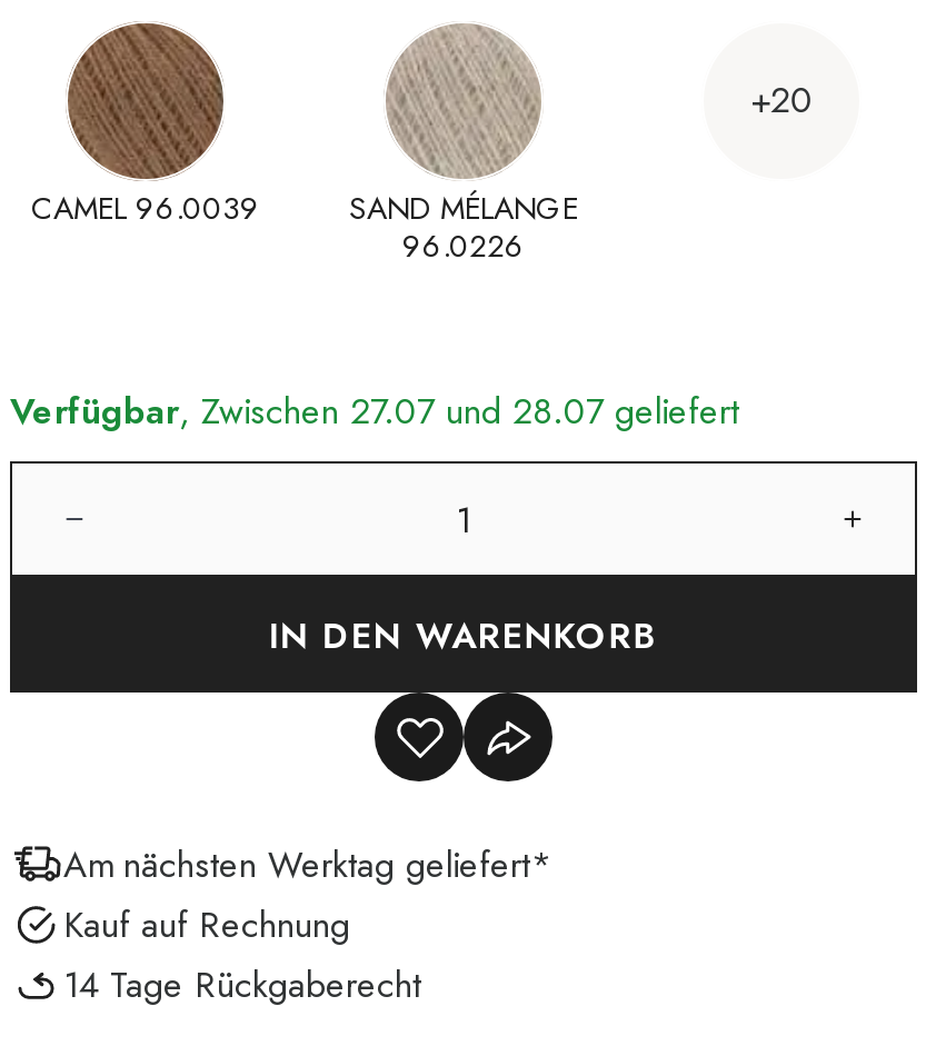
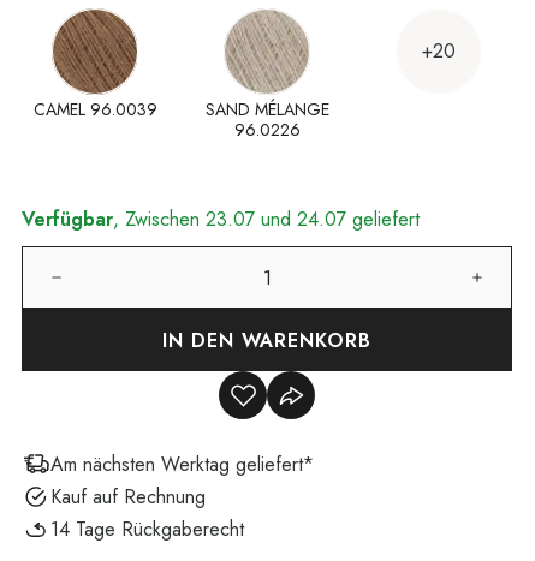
- Verfügbar, Zwischen 27.07 und 28.07 geliefert
+ Verfügbar, Zwischen 23.07 und 24.07 geliefert
